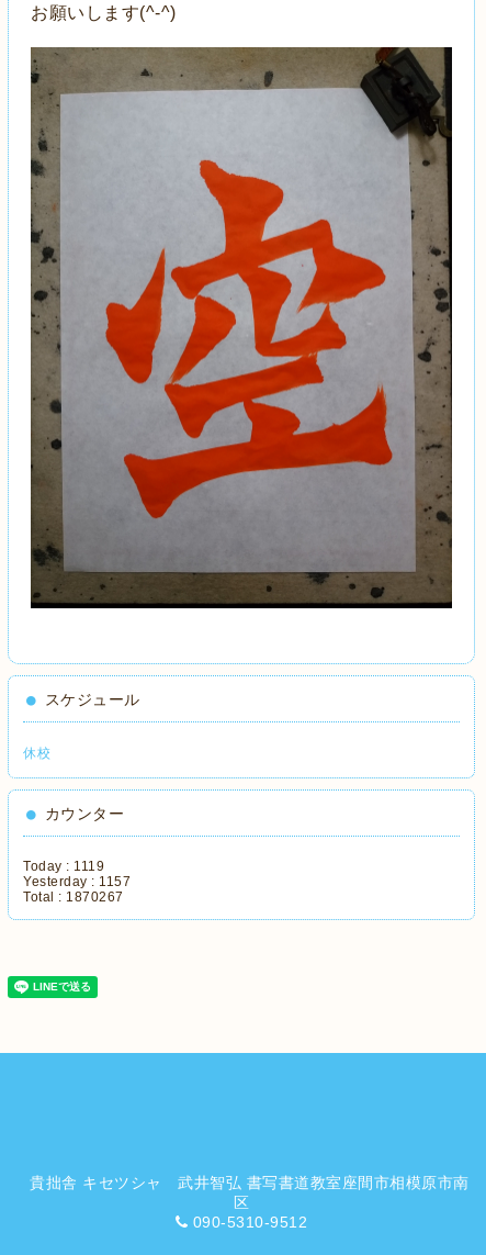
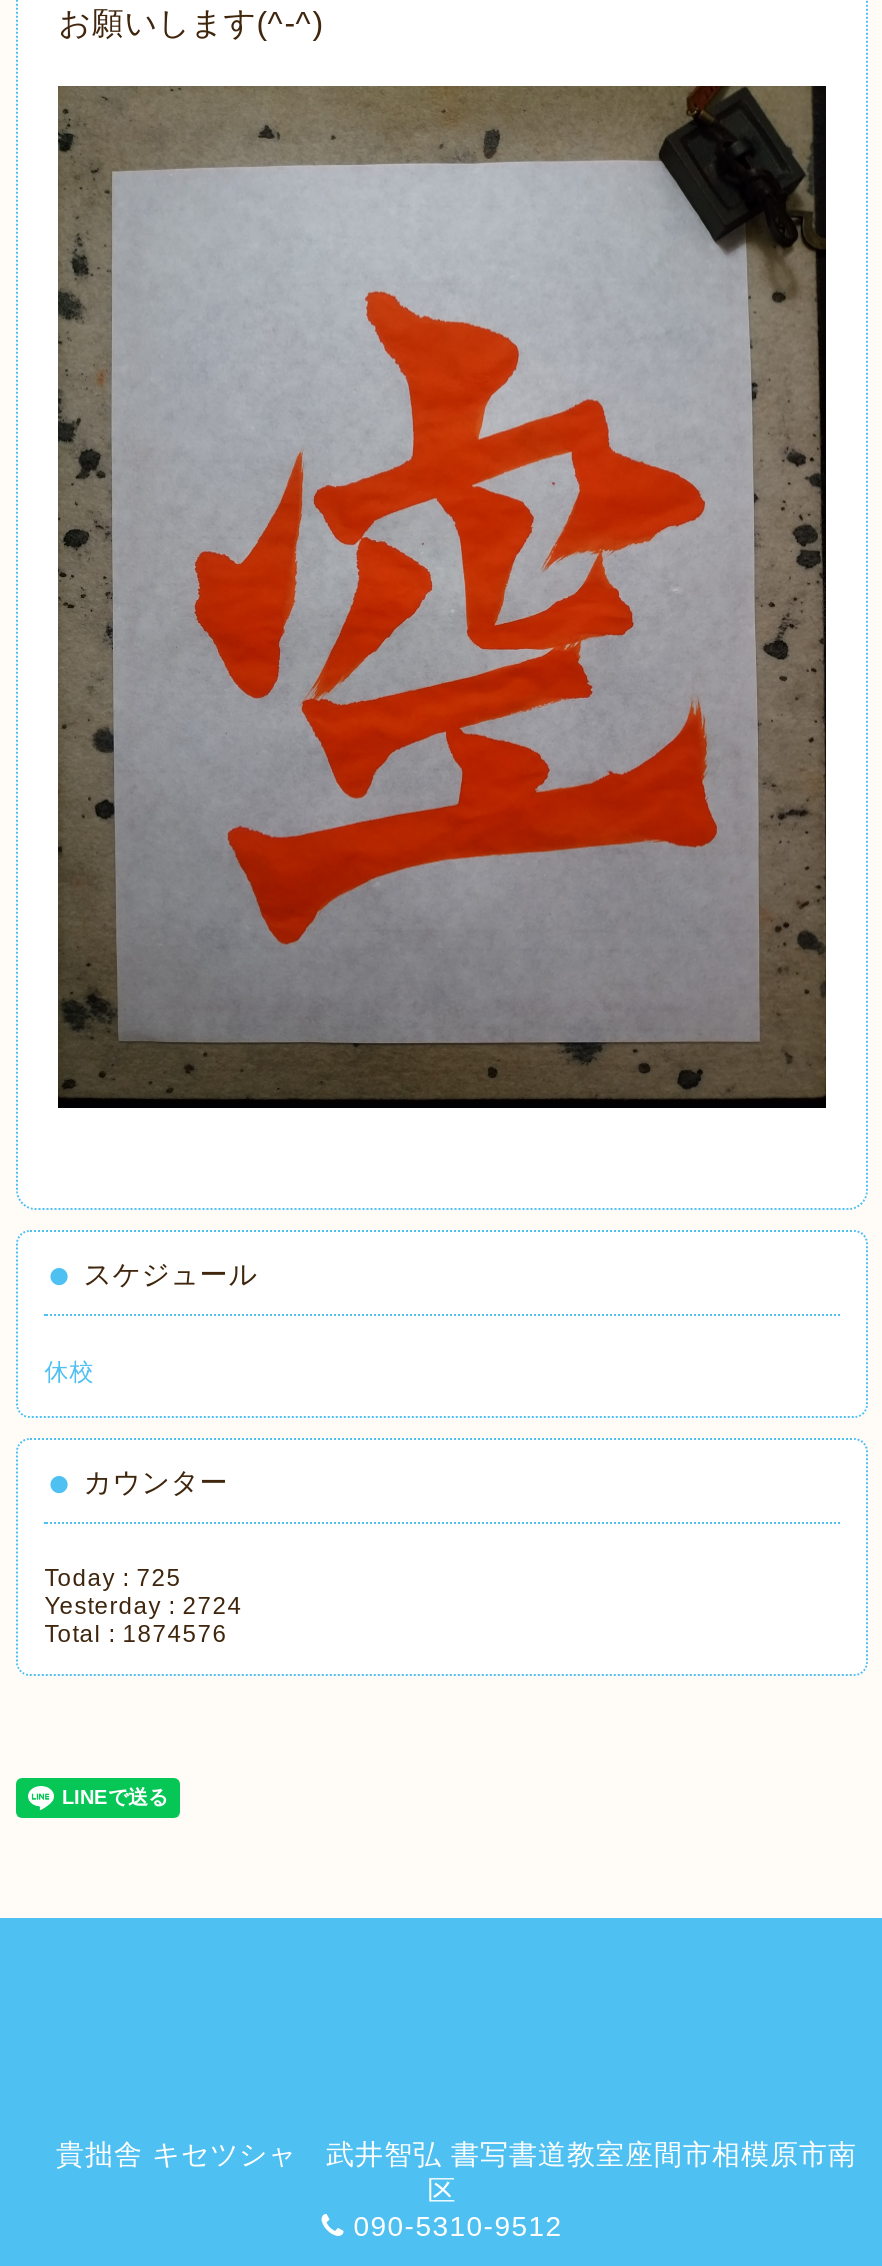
- Today : 1119
+ Today : 725

- Yesterday : 1157
+ Yesterday : 2724

- Total : 1870267
+ Total : 1874576
